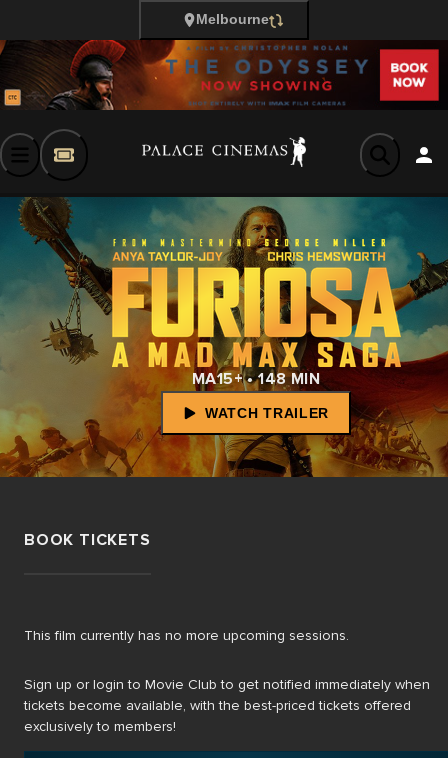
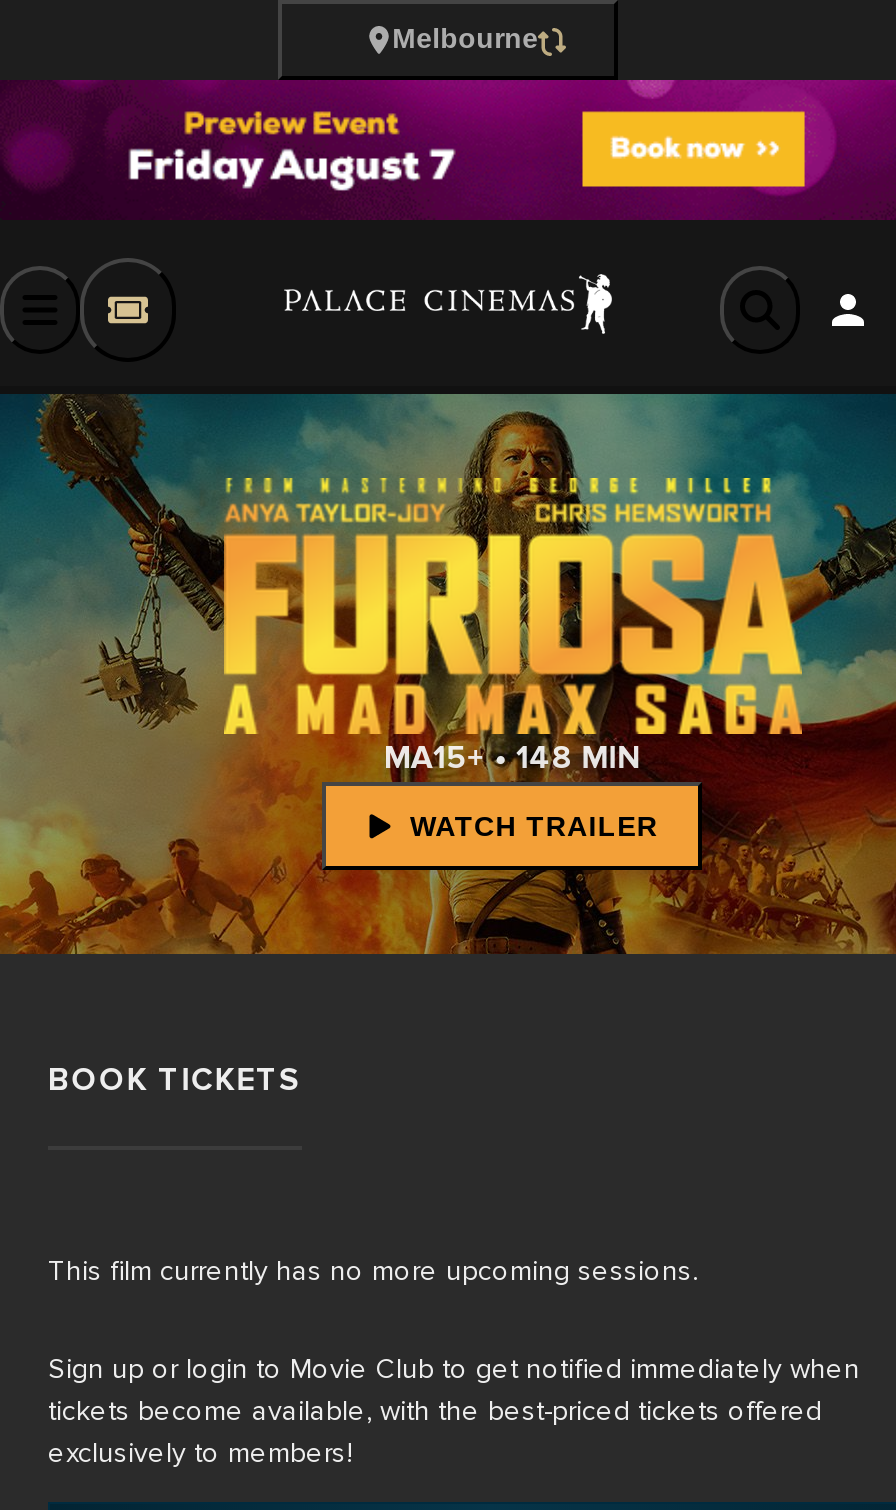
- [image]
+ [image]
